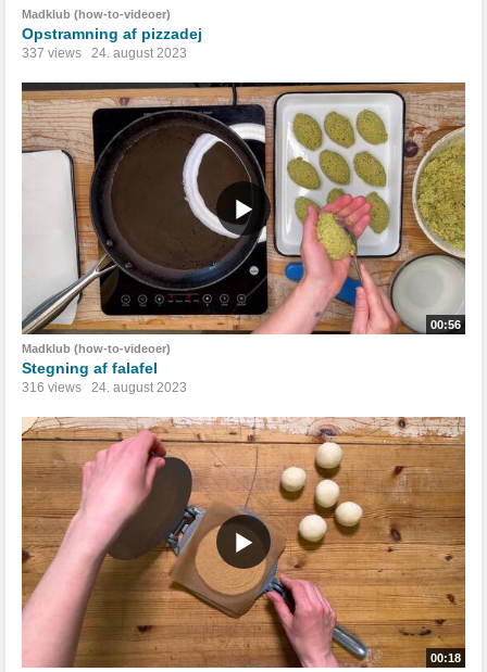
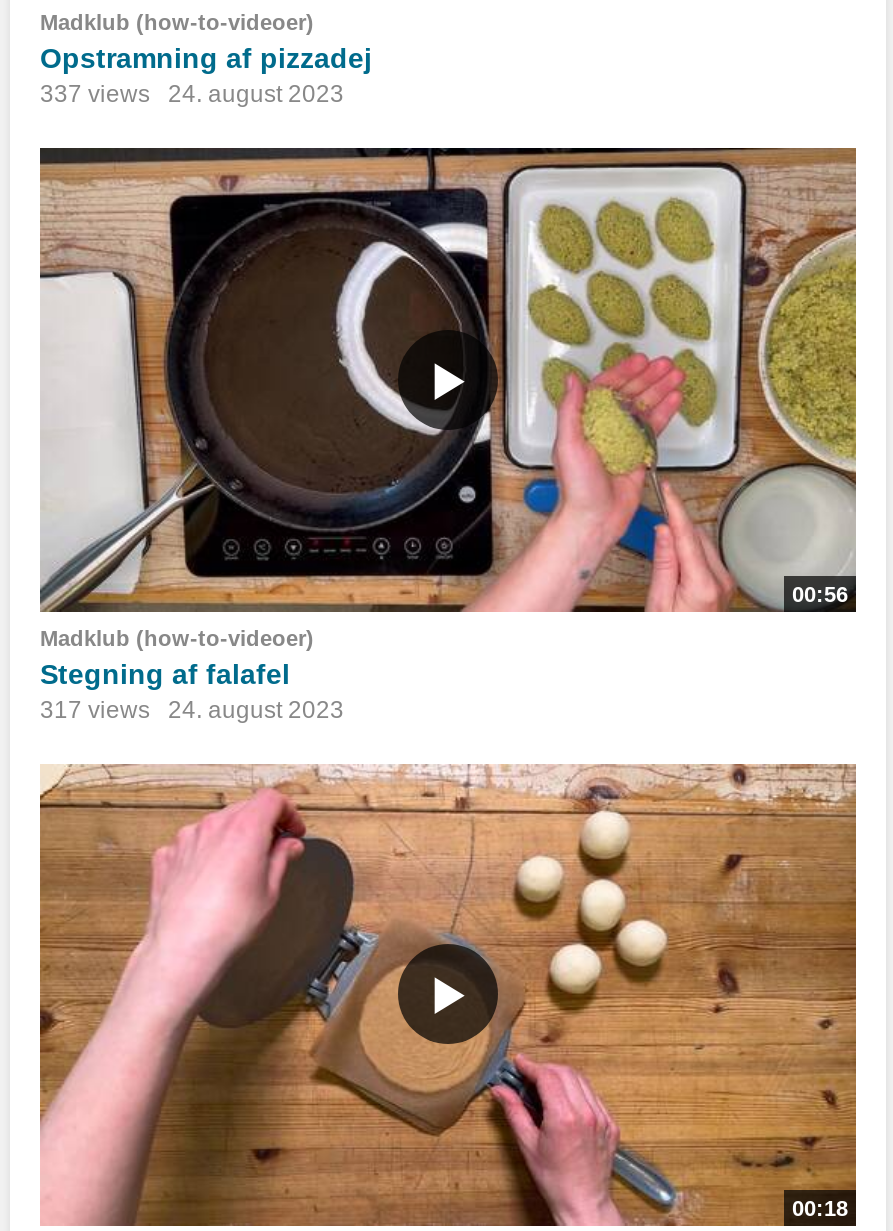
- 316 views 24. august 2023
+ 317 views 24. august 2023
